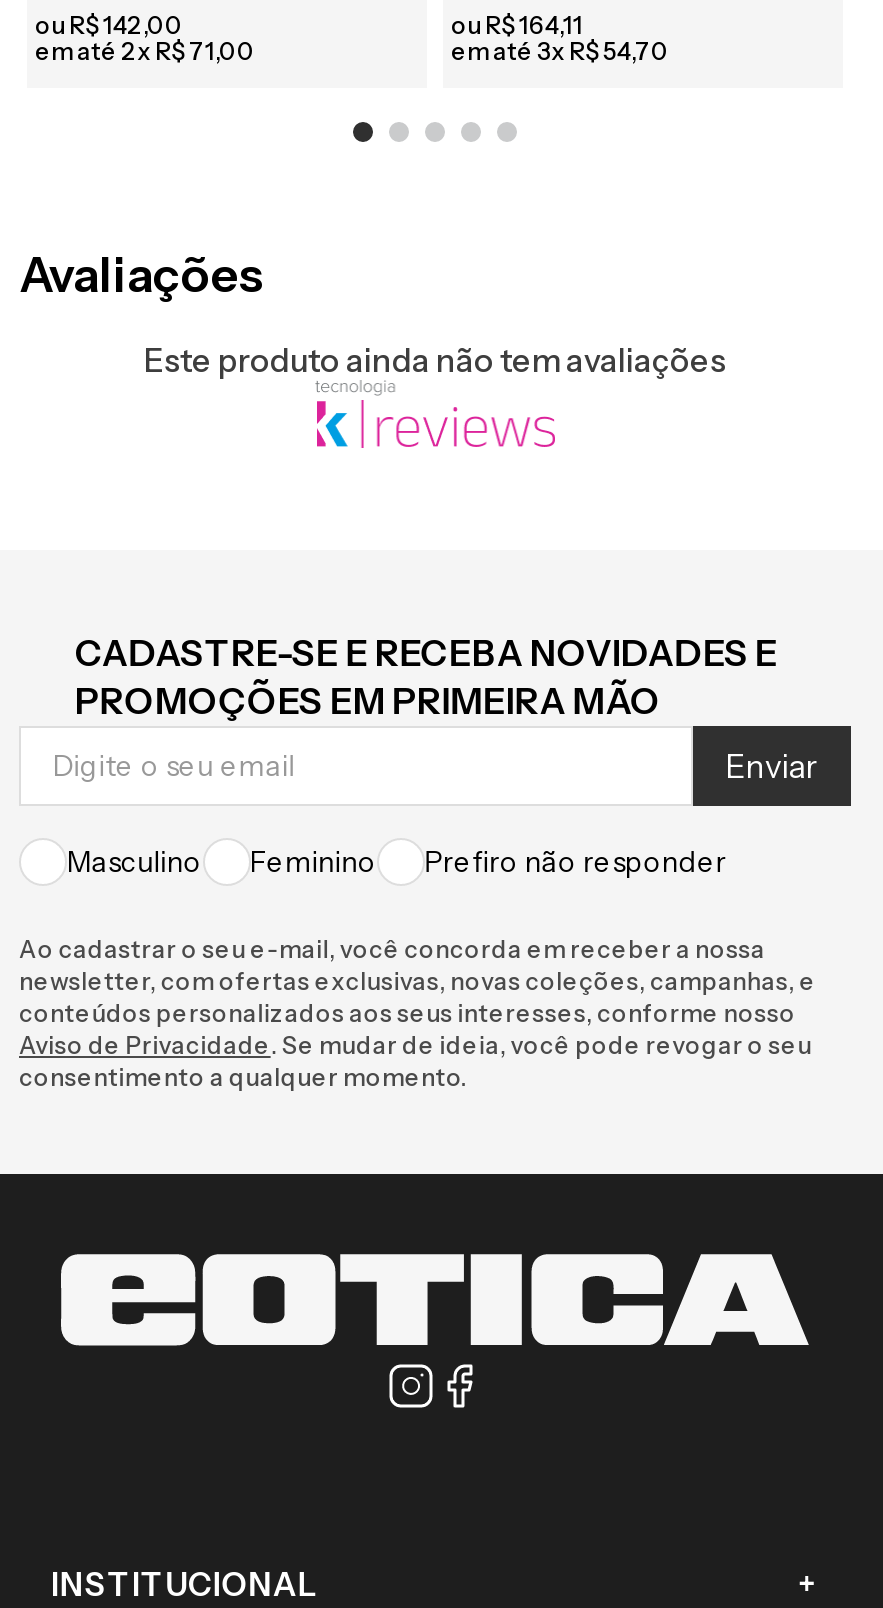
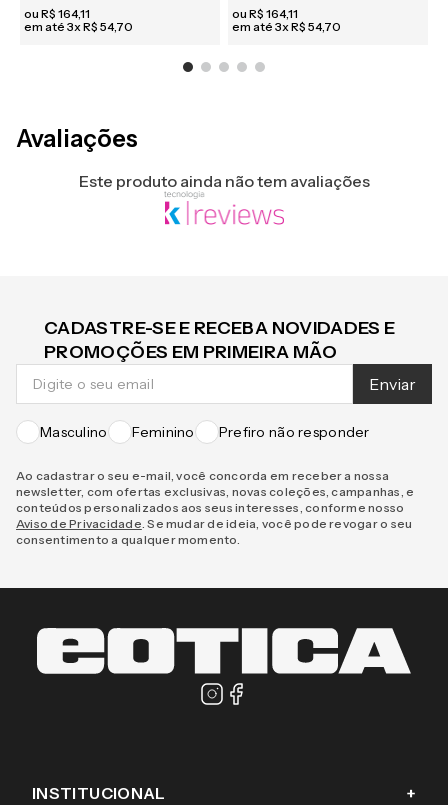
- ou R$ 142 00
+ ou R$ 164 11

- em até 2x R$ 71 00
+ em até 3x R$ 54 70
